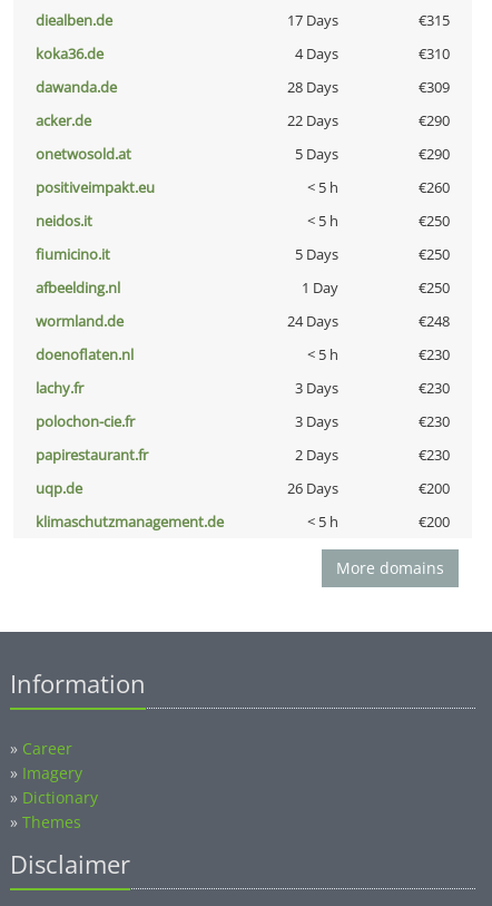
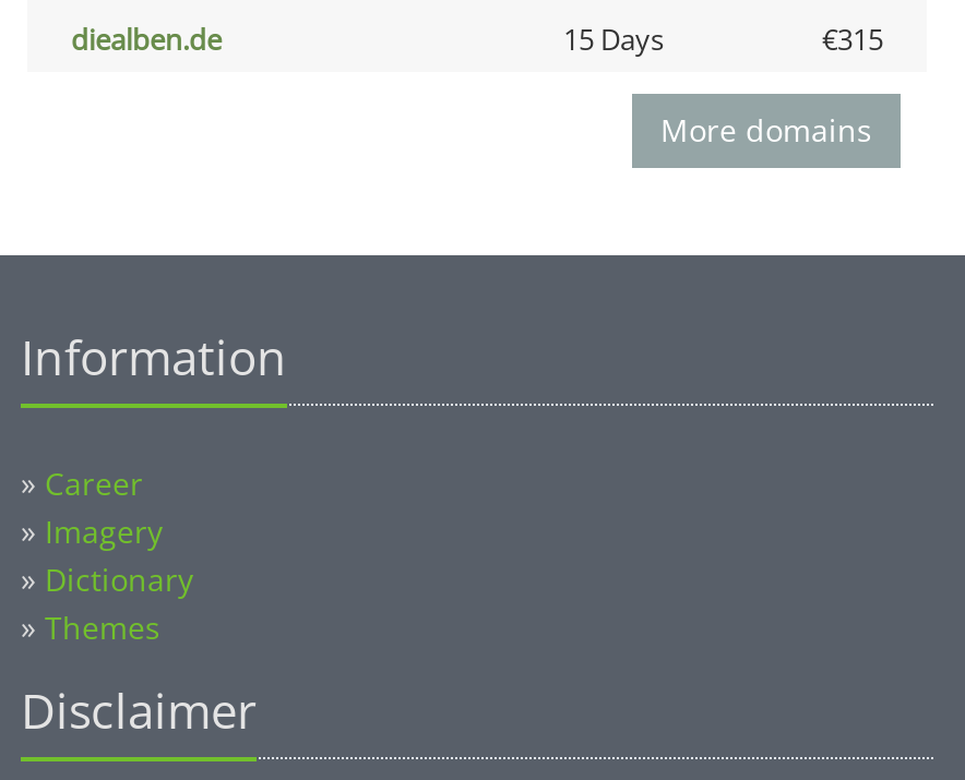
- 17 Days
+ 15 Days

- koka36.de
- 4 Days
- €310
- dawanda.de
- 28 Days
- €309
- acker.de
- 22 Days
- €290
- onetwosold.at
- 5 Days
- €290
- positiveimpakt.eu
- < 5 h
- €260
- neidos.it
- < 5 h
- €250
- fiumicino.it
- 5 Days
- €250
- afbeelding.nl
- 1 Day
- €250
- wormland.de
- 24 Days
- €248
- doenoflaten.nl
- < 5 h
- €230
- lachy.fr
- 3 Days
- €230
- polochon-cie.fr
- 3 Days
- €230
- papirestaurant.fr
- 2 Days
- €230
- uqp.de
- 26 Days
- €200
- klimaschutzmanagement.de
- < 5 h
- €200
